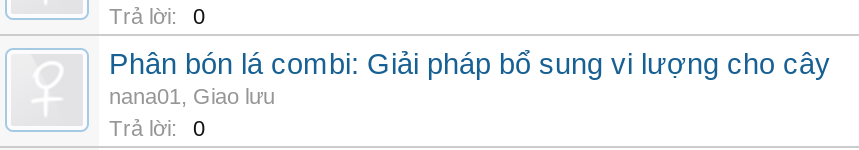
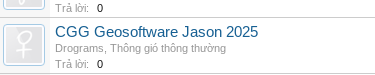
- Phân bón lá combi: Giải pháp bổ sung vi lượng cho cây
- nana01, Giao lưu
+ CGG Geosoftware Jason 2025
+ Drograms, Thông gió thông thường
